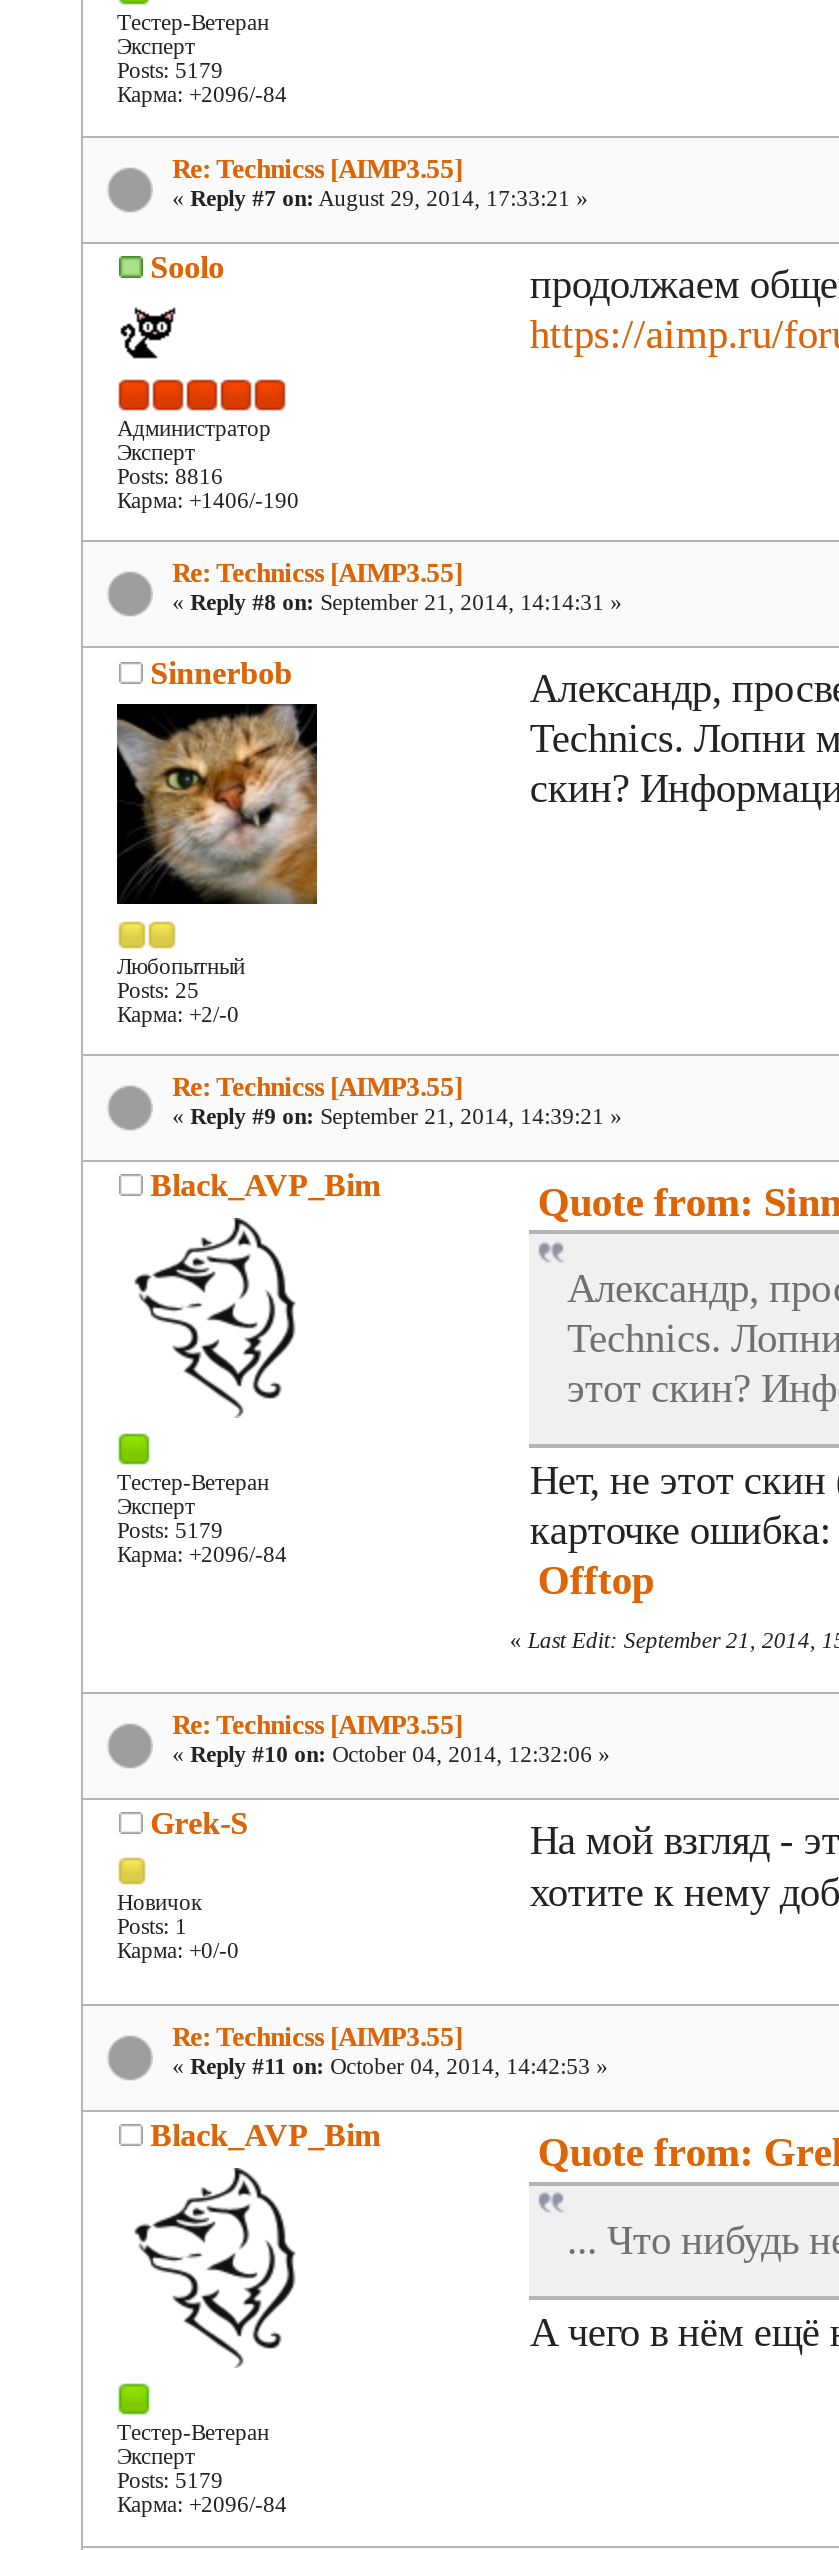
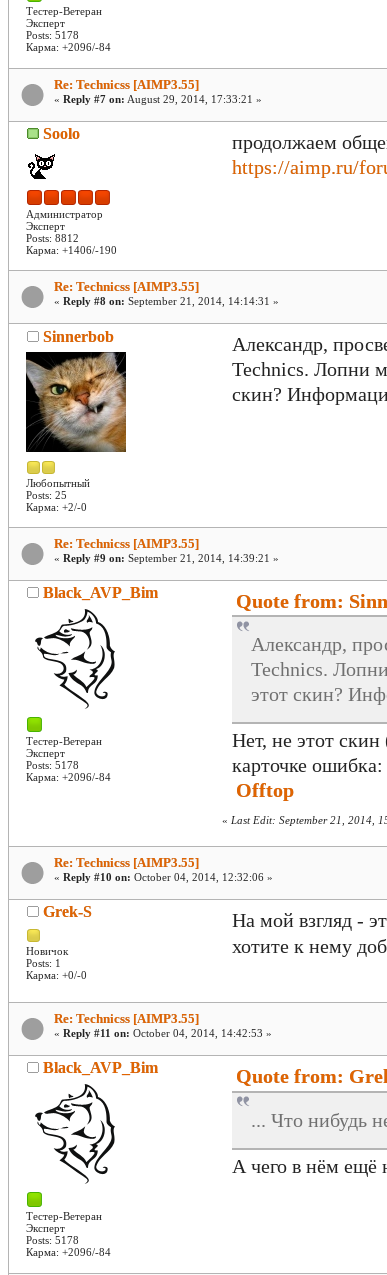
- Posts: 5179
+ Posts: 5178

- Posts: 8816
+ Posts: 8812

- Posts: 5179
+ Posts: 5178

- Posts: 5179
+ Posts: 5178
